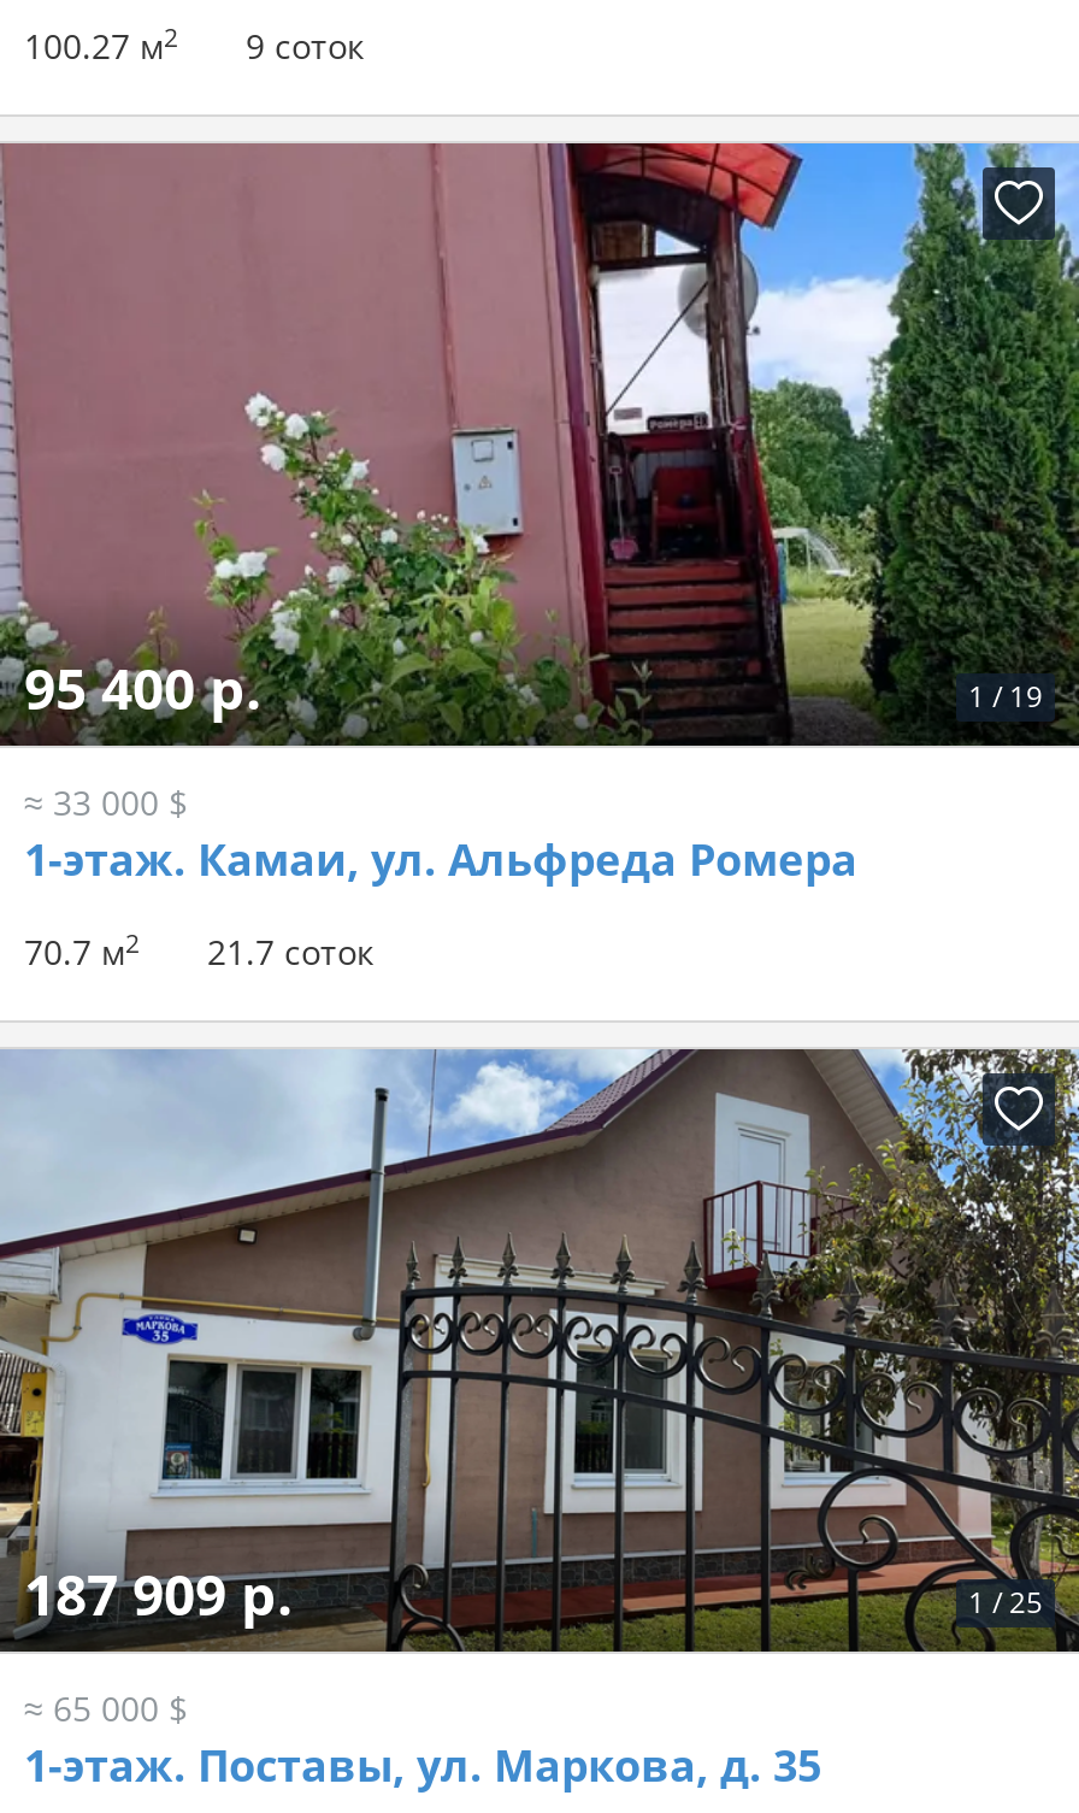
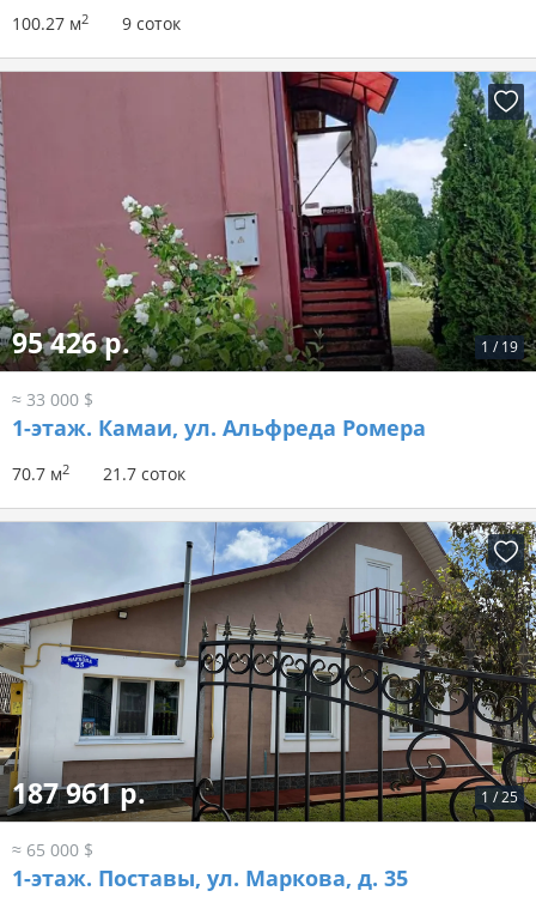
- 95 400 р.
+ 95 426 р.

- 187 909 р.
+ 187 961 р.
